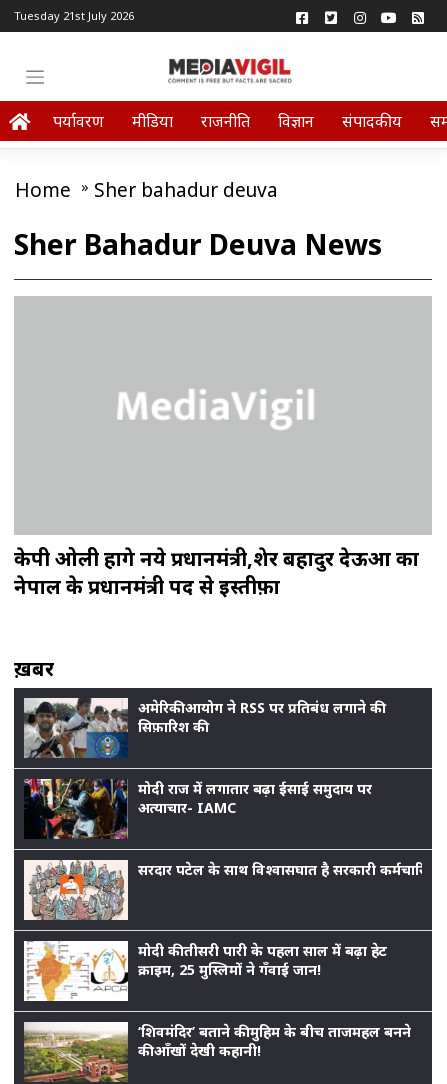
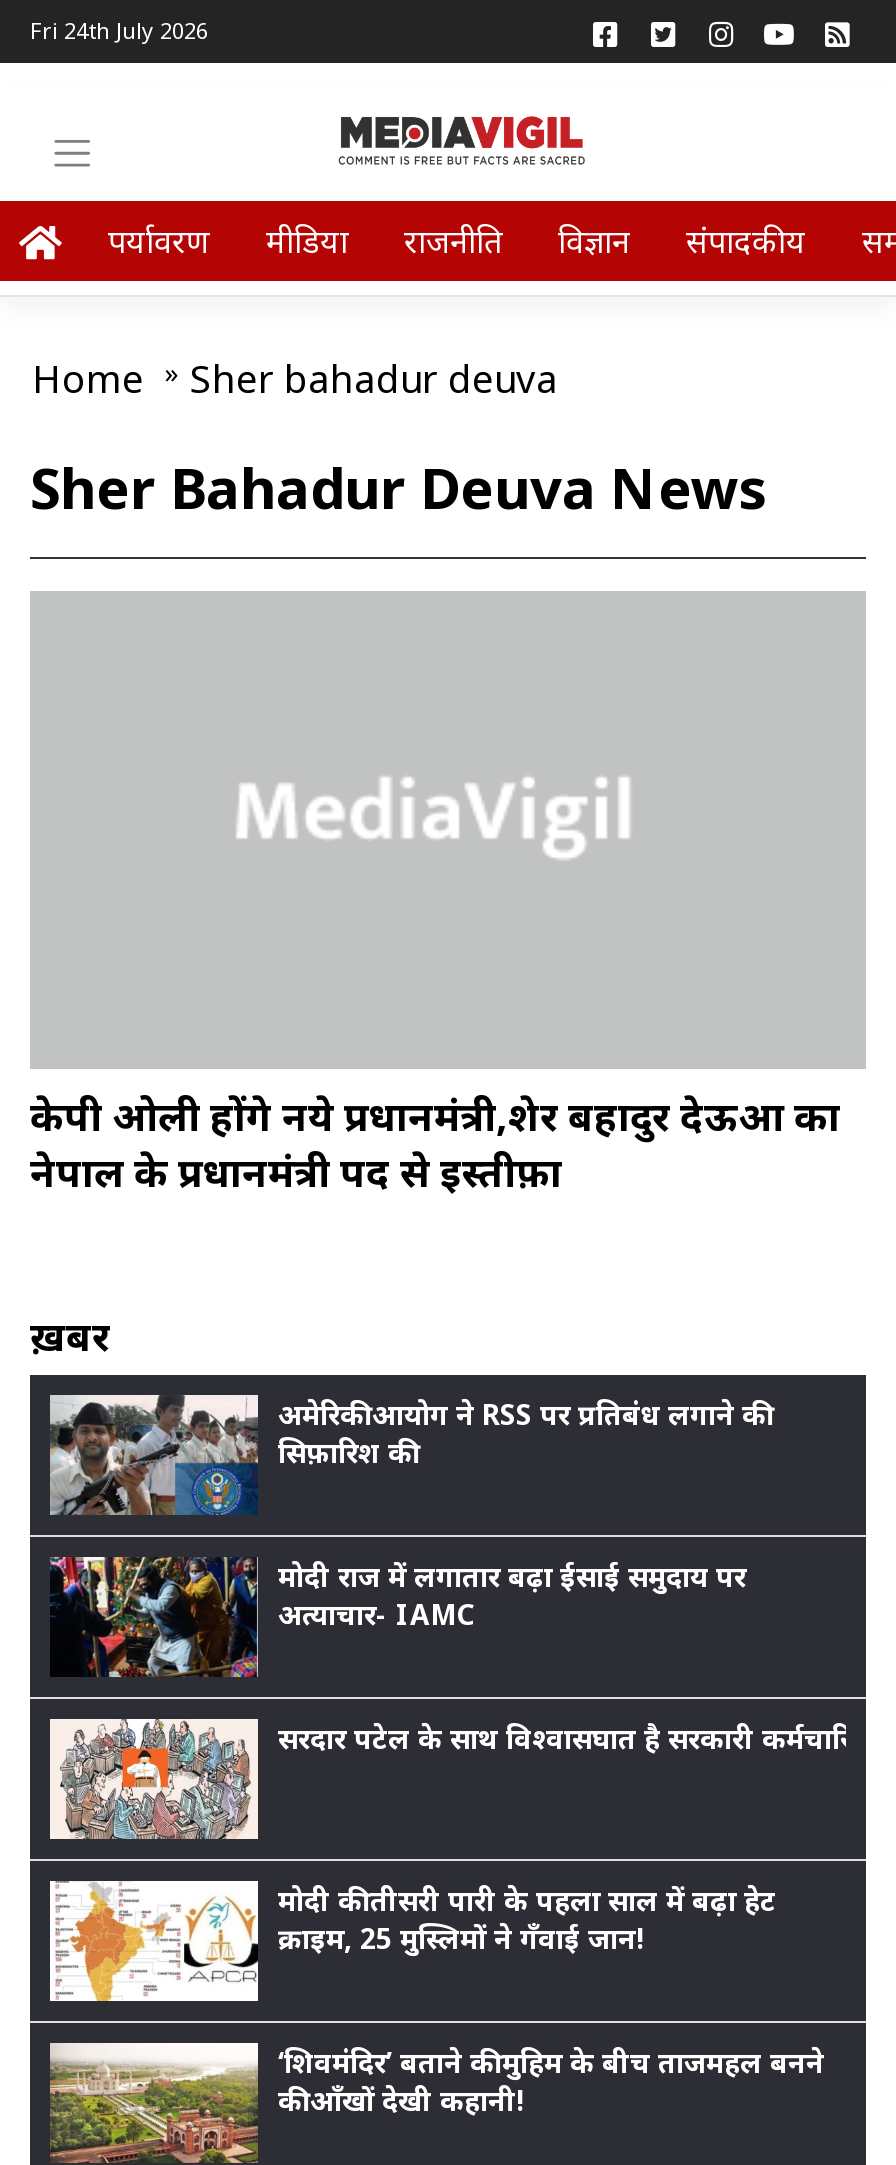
- Tuesday 21st July 2026
+ Fri 24th July 2026
